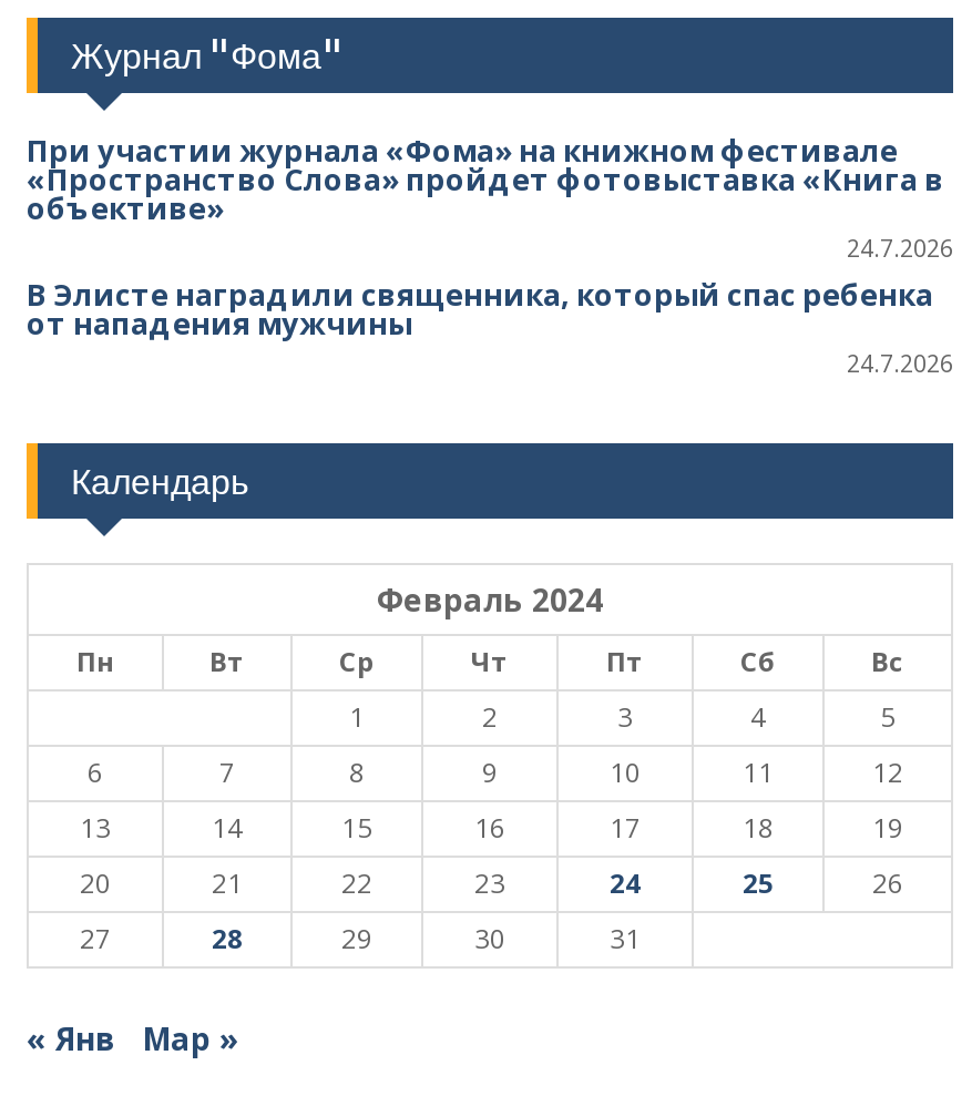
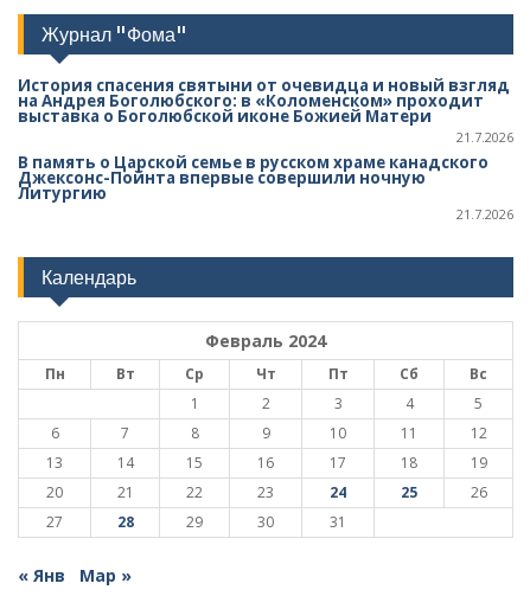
- При участии журнала «Фома» на книжном фестивале
- «Пространство Слова» пройдет фотовыставка «Книга в
- объективе»
- 24.7.2026
- В Элисте наградили священника, который спас ребенка
- от нападения мужчины
- 24.7.2026
+ История спасения святыни от очевидца и новый взгляд
+ на Андрея Боголюбского: в «Коломенском» проходит
+ выставка о Боголюбской иконе Божией Матери
+ 21.7.2026
+ В память о Царской семье в русском храме канадского
+ Джексонс-Пойнта впервые совершили ночную
+ Литургию
+ 21.7.2026
